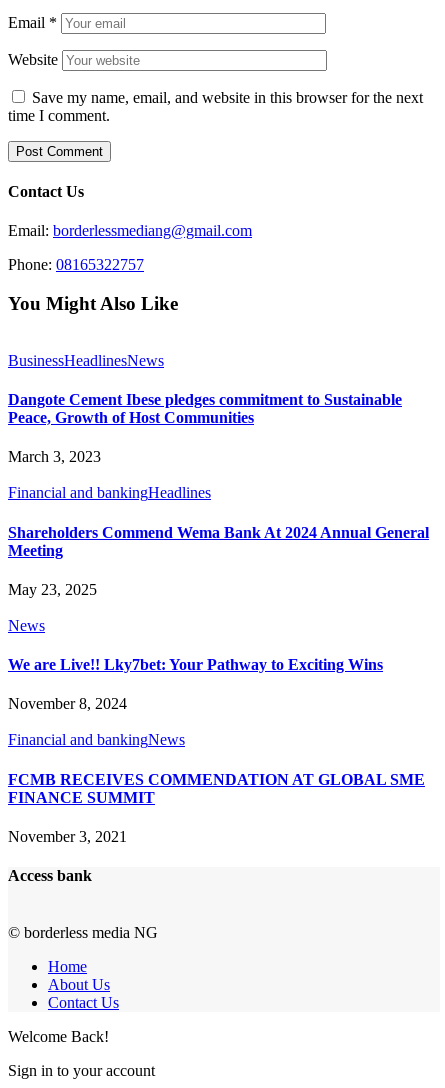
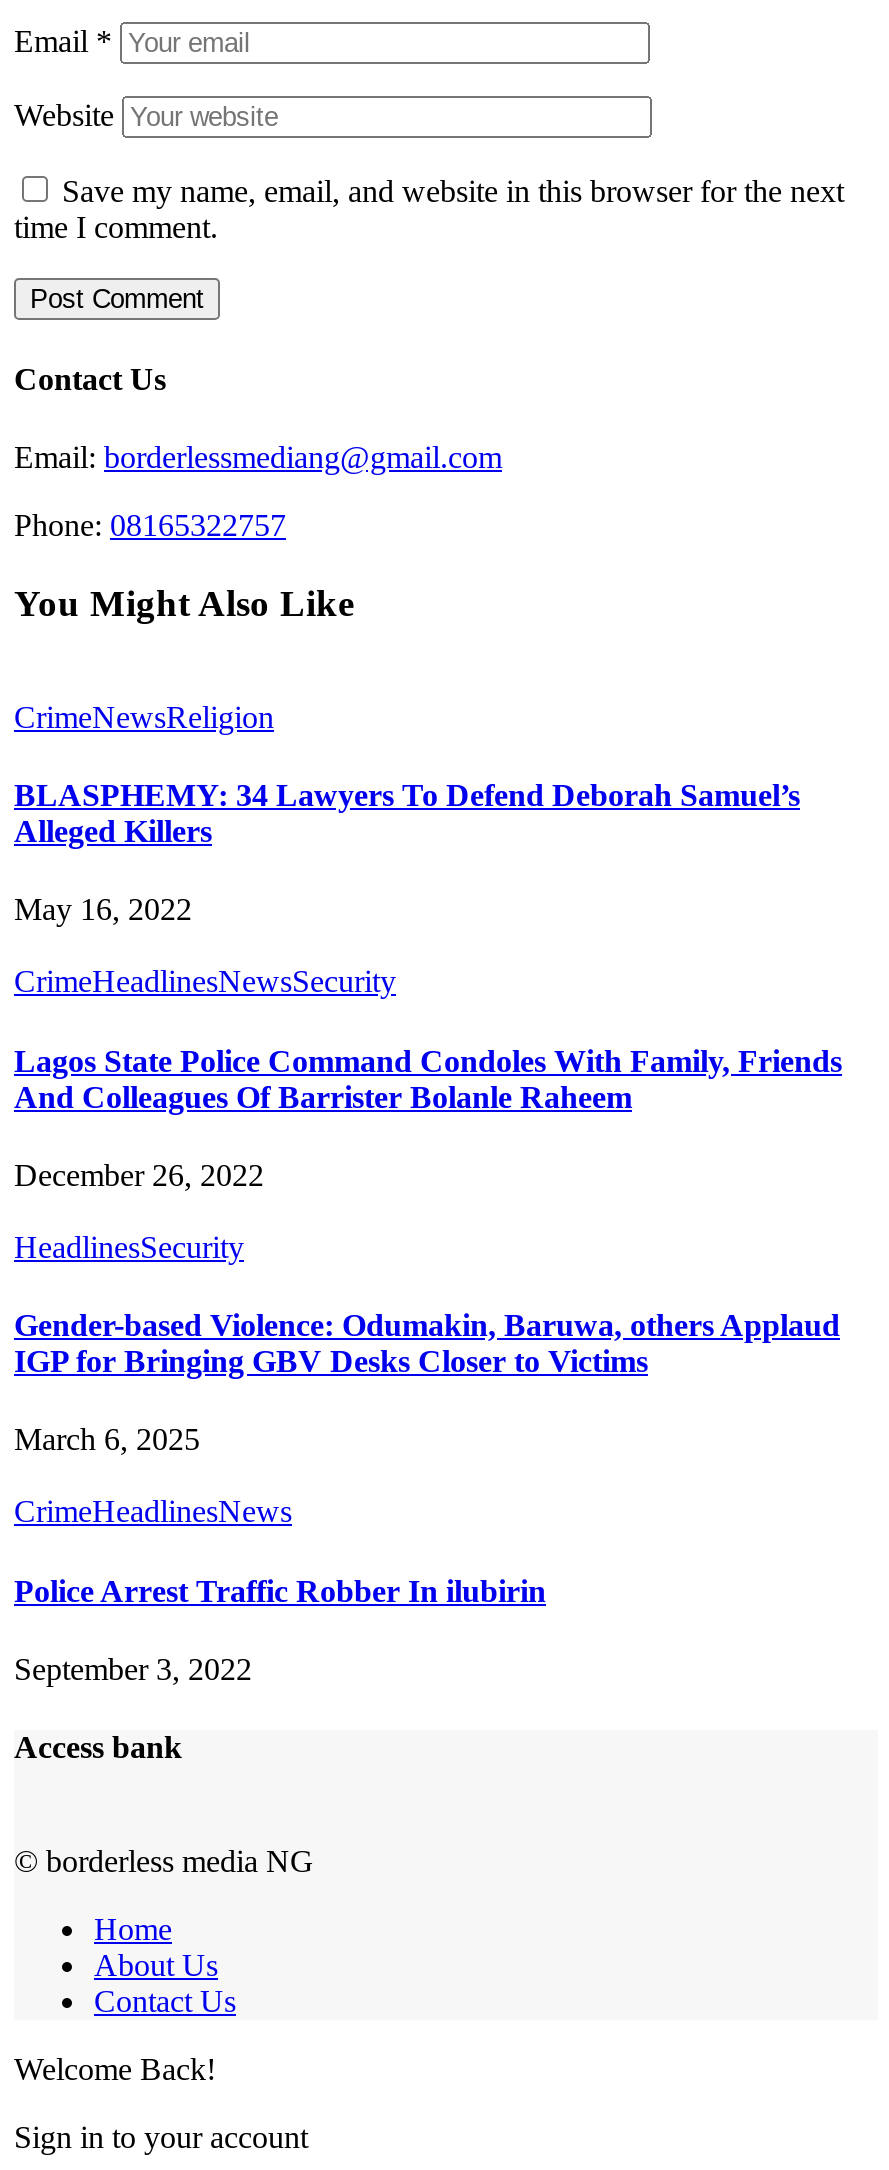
- BusinessHeadlinesNews
+ CrimeNewsReligion

- Dangote Cement Ibese pledges commitment to Sustainable
- Peace, Growth of Host Communities
+ BLASPHEMY: 34 Lawyers To Defend Deborah Samuel’s
+ Alleged Killers

- March 3, 2023
+ May 16, 2022

- Financial and bankingHeadlines
+ CrimeHeadlinesNewsSecurity

- Shareholders Commend Wema Bank At 2024 Annual General
- Meeting
+ Lagos State Police Command Condoles With Family, Friends
+ And Colleagues Of Barrister Bolanle Raheem

- May 23, 2025
+ December 26, 2022

- News
+ HeadlinesSecurity

- We are Live!! Lky7bet: Your Pathway to Exciting Wins
+ Gender-based Violence: Odumakin, Baruwa, others Applaud
+ IGP for Bringing GBV Desks Closer to Victims

- November 8, 2024
+ March 6, 2025

- Financial and bankingNews
+ CrimeHeadlinesNews

- FCMB RECEIVES COMMENDATION AT GLOBAL SME
- FINANCE SUMMIT
+ Police Arrest Traffic Robber In ilubirin

- November 3, 2021
+ September 3, 2022
